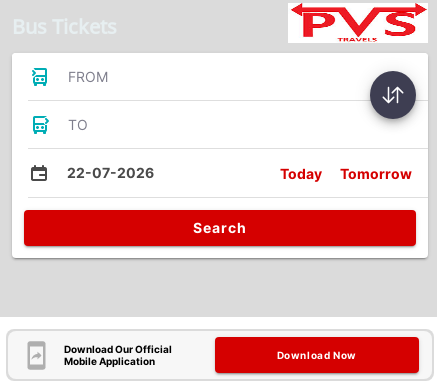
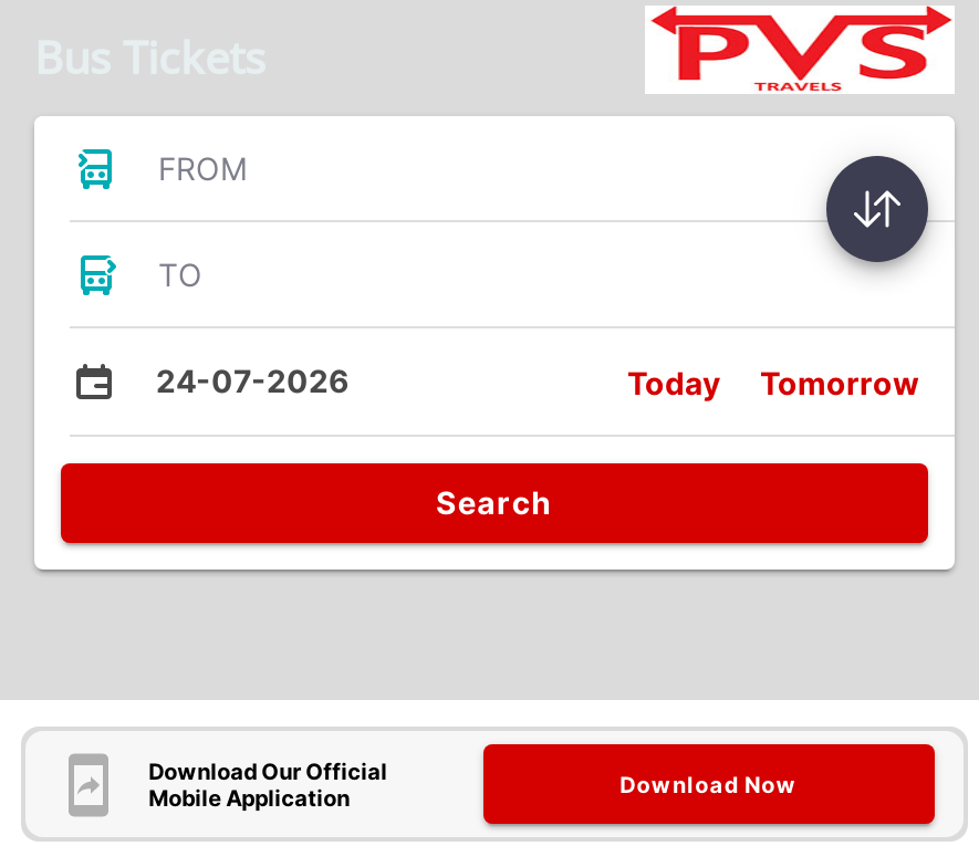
- 22-07-2026
+ 24-07-2026
